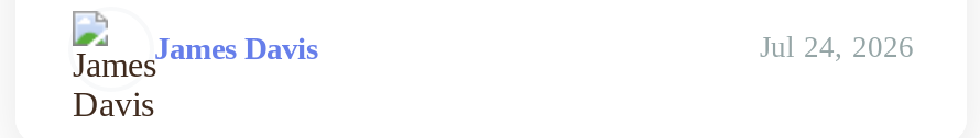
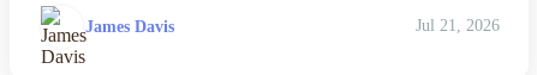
- Jul 24, 2026
+ Jul 21, 2026
